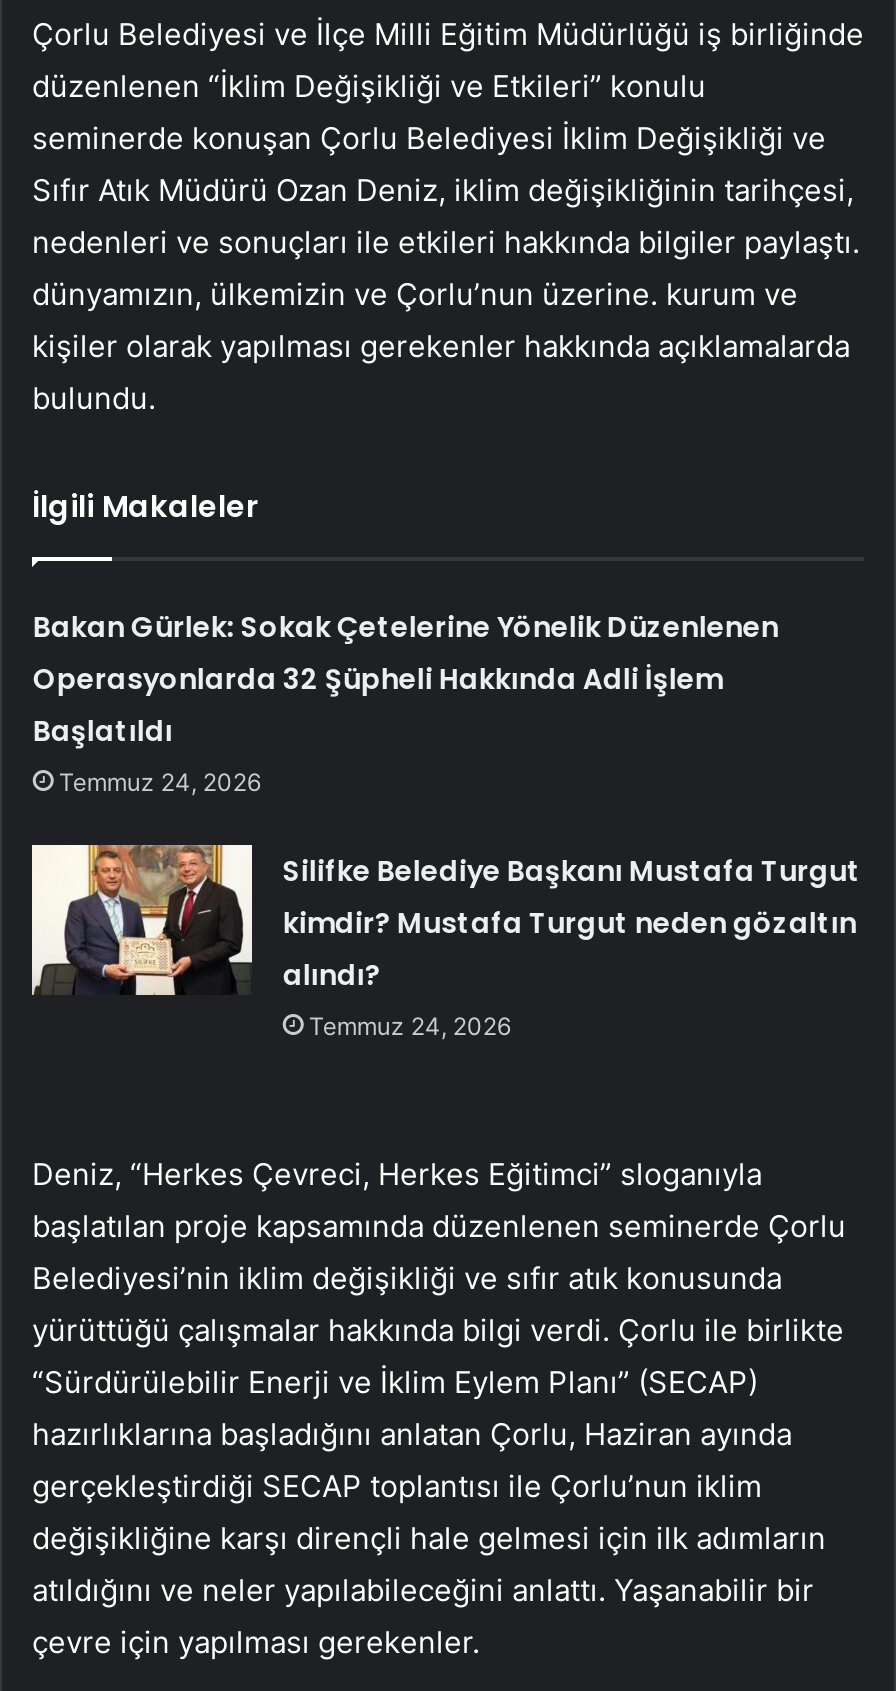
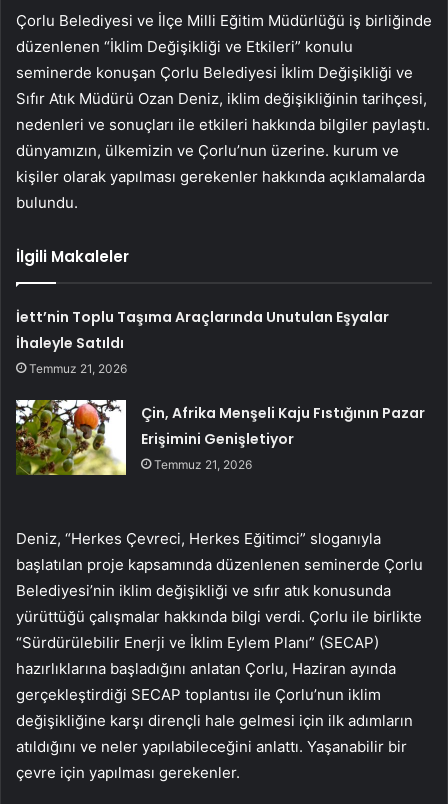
- Bakan Gürlek: Sokak Çetelerine Yönelik Düzenlenen
- Operasyonlarda 32 Şüpheli Hakkında Adli İşlem
- Başlatıldı
- Temmuz 24, 2026
+ İett’nin Toplu Taşıma Araçlarında Unutulan Eşyalar
+ İhaleyle Satıldı
+ Temmuz 21, 2026

- [image]
- Silifke Belediye Başkanı Mustafa Turgut
- kimdir? Mustafa Turgut neden gözaltın
- alındı?
- Temmuz 24, 2026
+ [image]
+ Çin, Afrika Menşeli Kaju Fıstığının Pazar
+ Erişimini Genişletiyor
+ Temmuz 21, 2026
